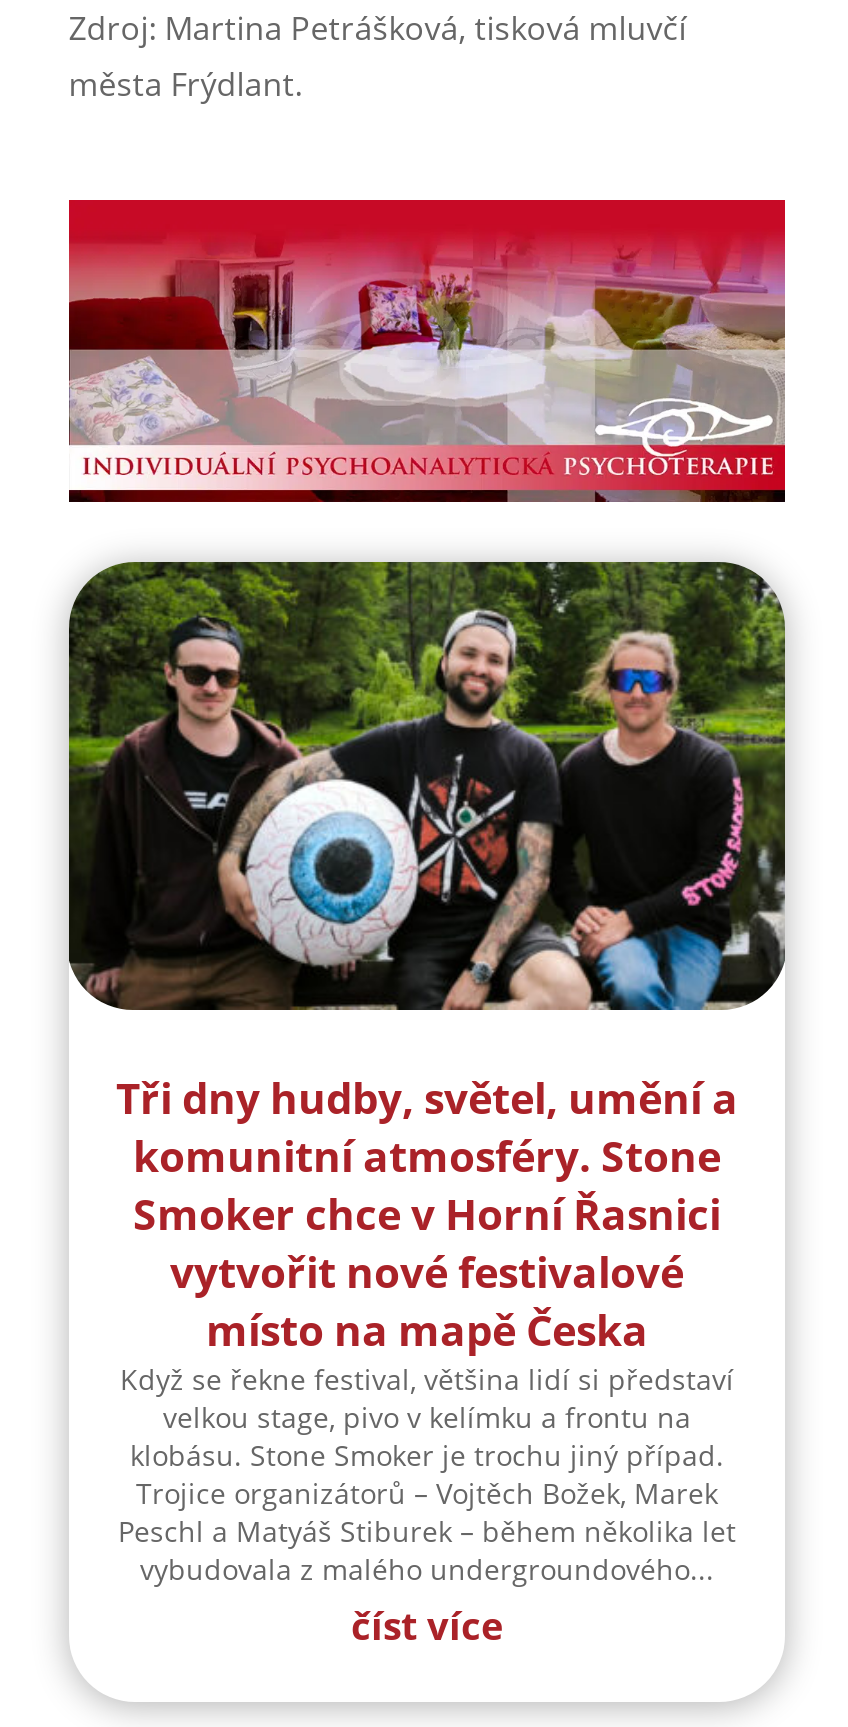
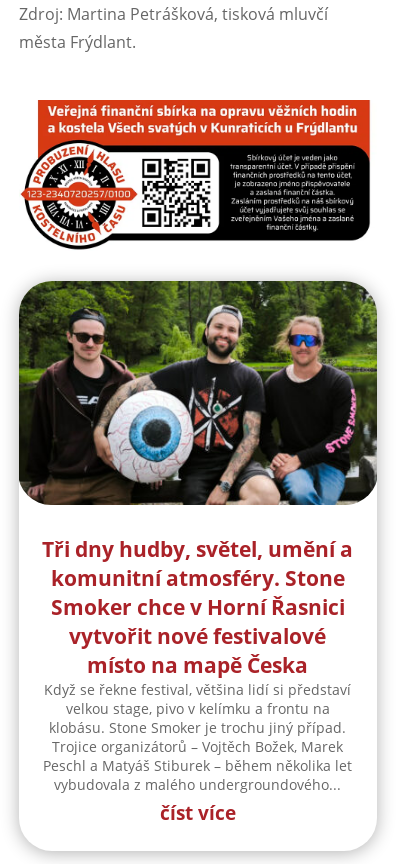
- [image]
+ [image]
